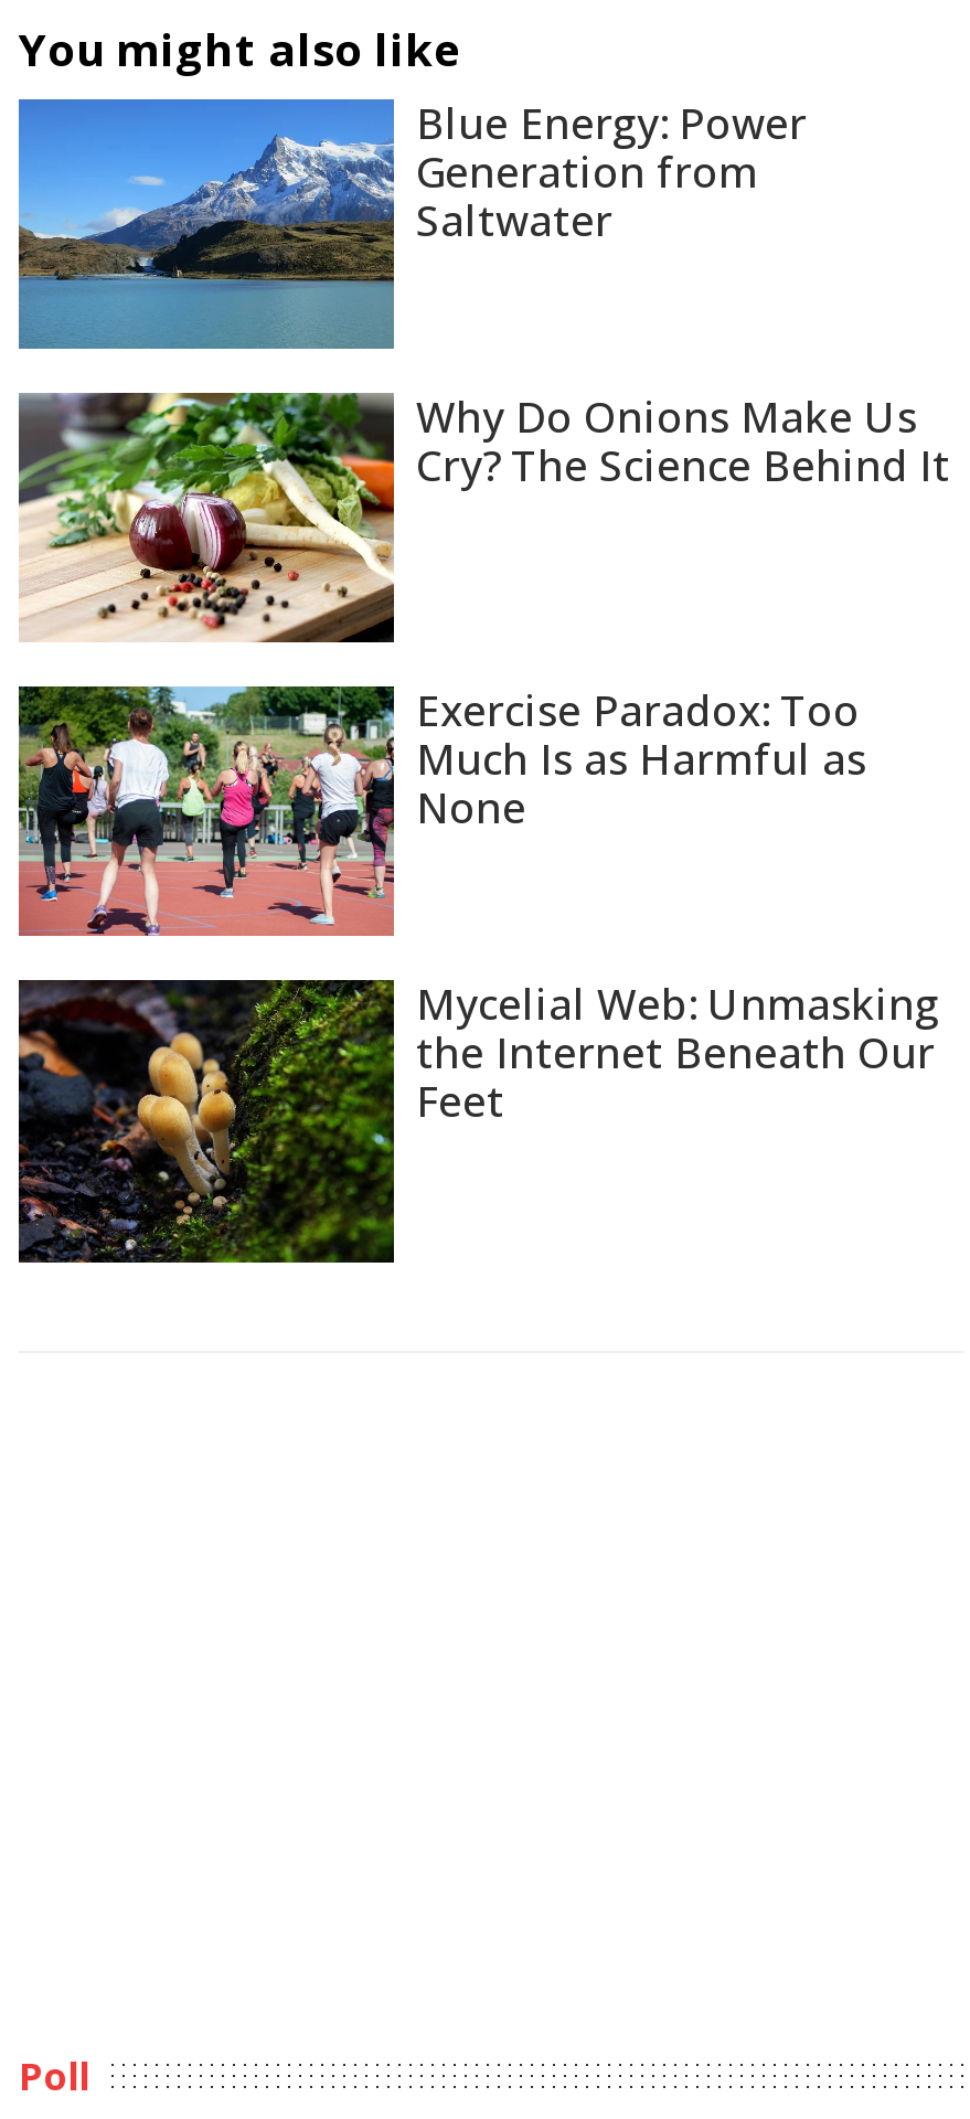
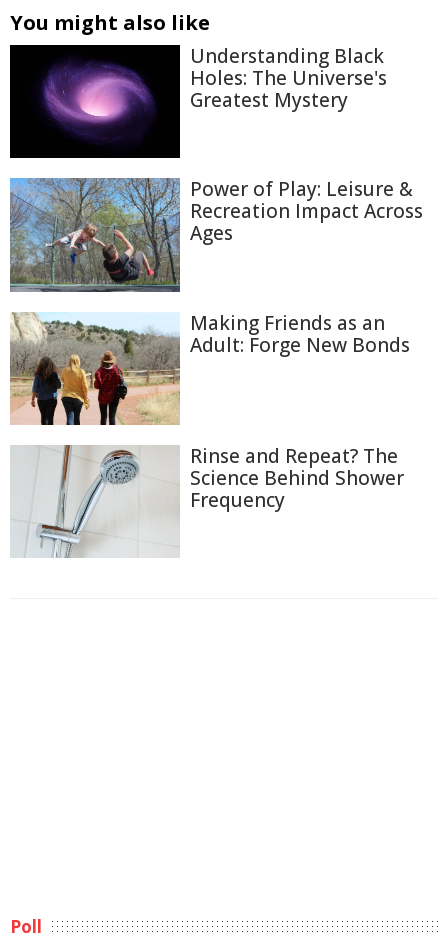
- [image]
- Blue Energy: Power
- Generation from
- Saltwater
+ [image]
+ Understanding Black
+ Holes: The Universe's
+ Greatest Mystery

- [image]
- Why Do Onions Make Us
- Cry? The Science Behind It
+ [image]
+ Power of Play: Leisure &
+ Recreation Impact Across
+ Ages

- [image]
- Exercise Paradox: Too
- Much Is as Harmful as
- None
+ [image]
+ Making Friends as an
+ Adult: Forge New Bonds

- [image]
- Mycelial Web: Unmasking
- the Internet Beneath Our
- Feet
+ [image]
+ Rinse and Repeat? The
+ Science Behind Shower
+ Frequency
